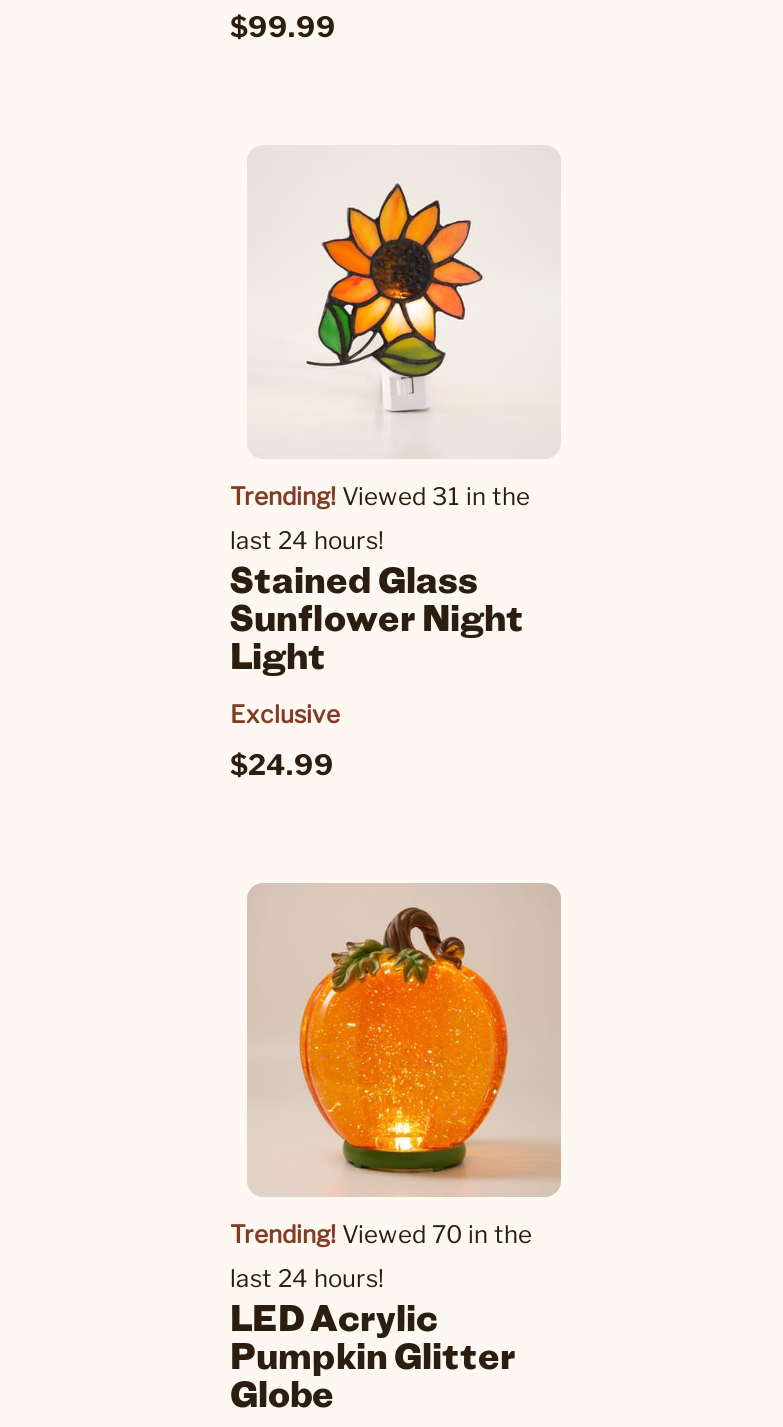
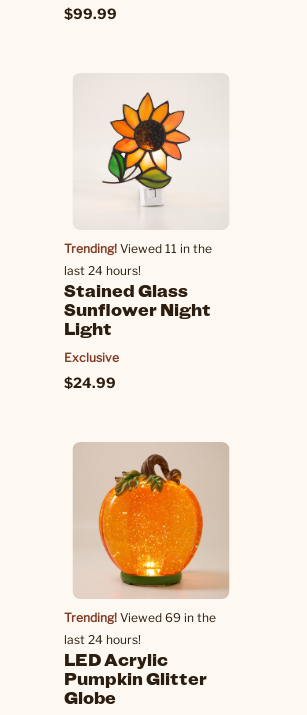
- Trending! Viewed 31 in the
+ Trending! Viewed 11 in the

- Trending! Viewed 70 in the
+ Trending! Viewed 69 in the
